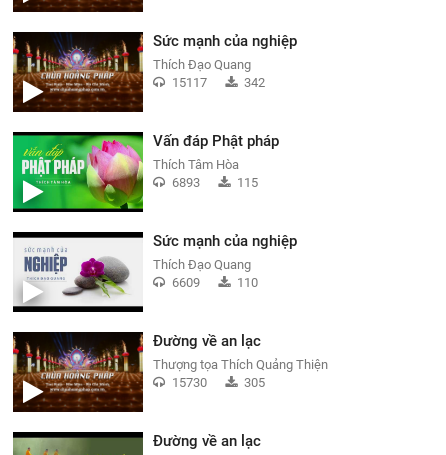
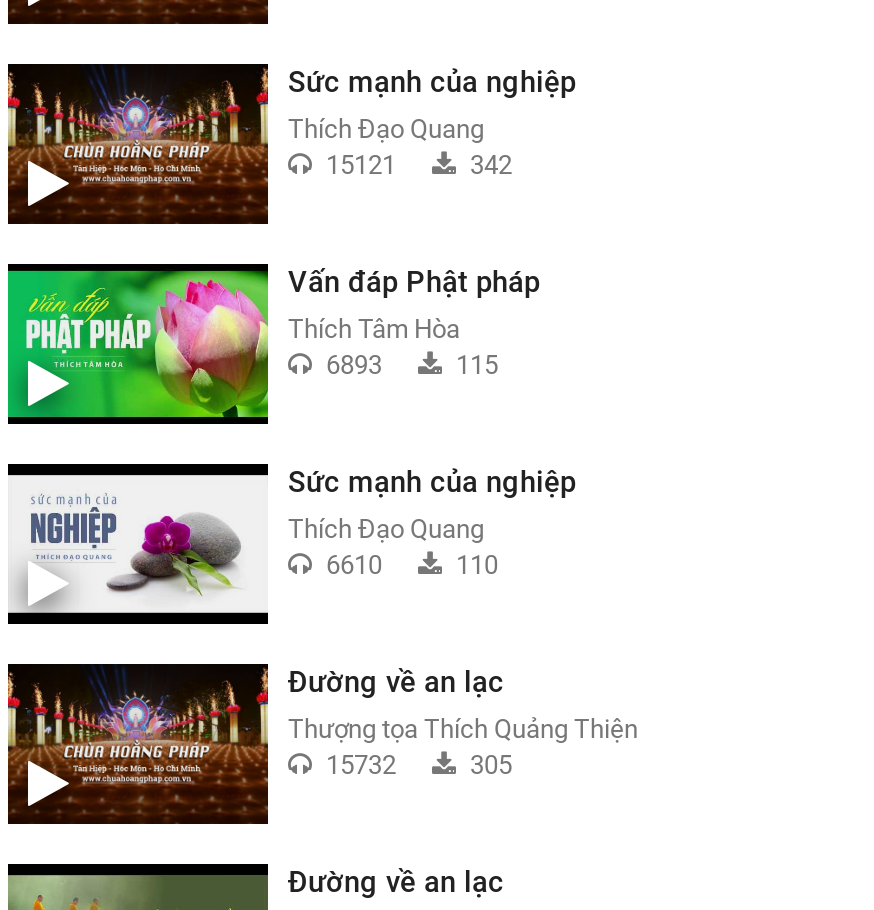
- 15117
+ 15121

- 6609
+ 6610

- 15730
+ 15732
